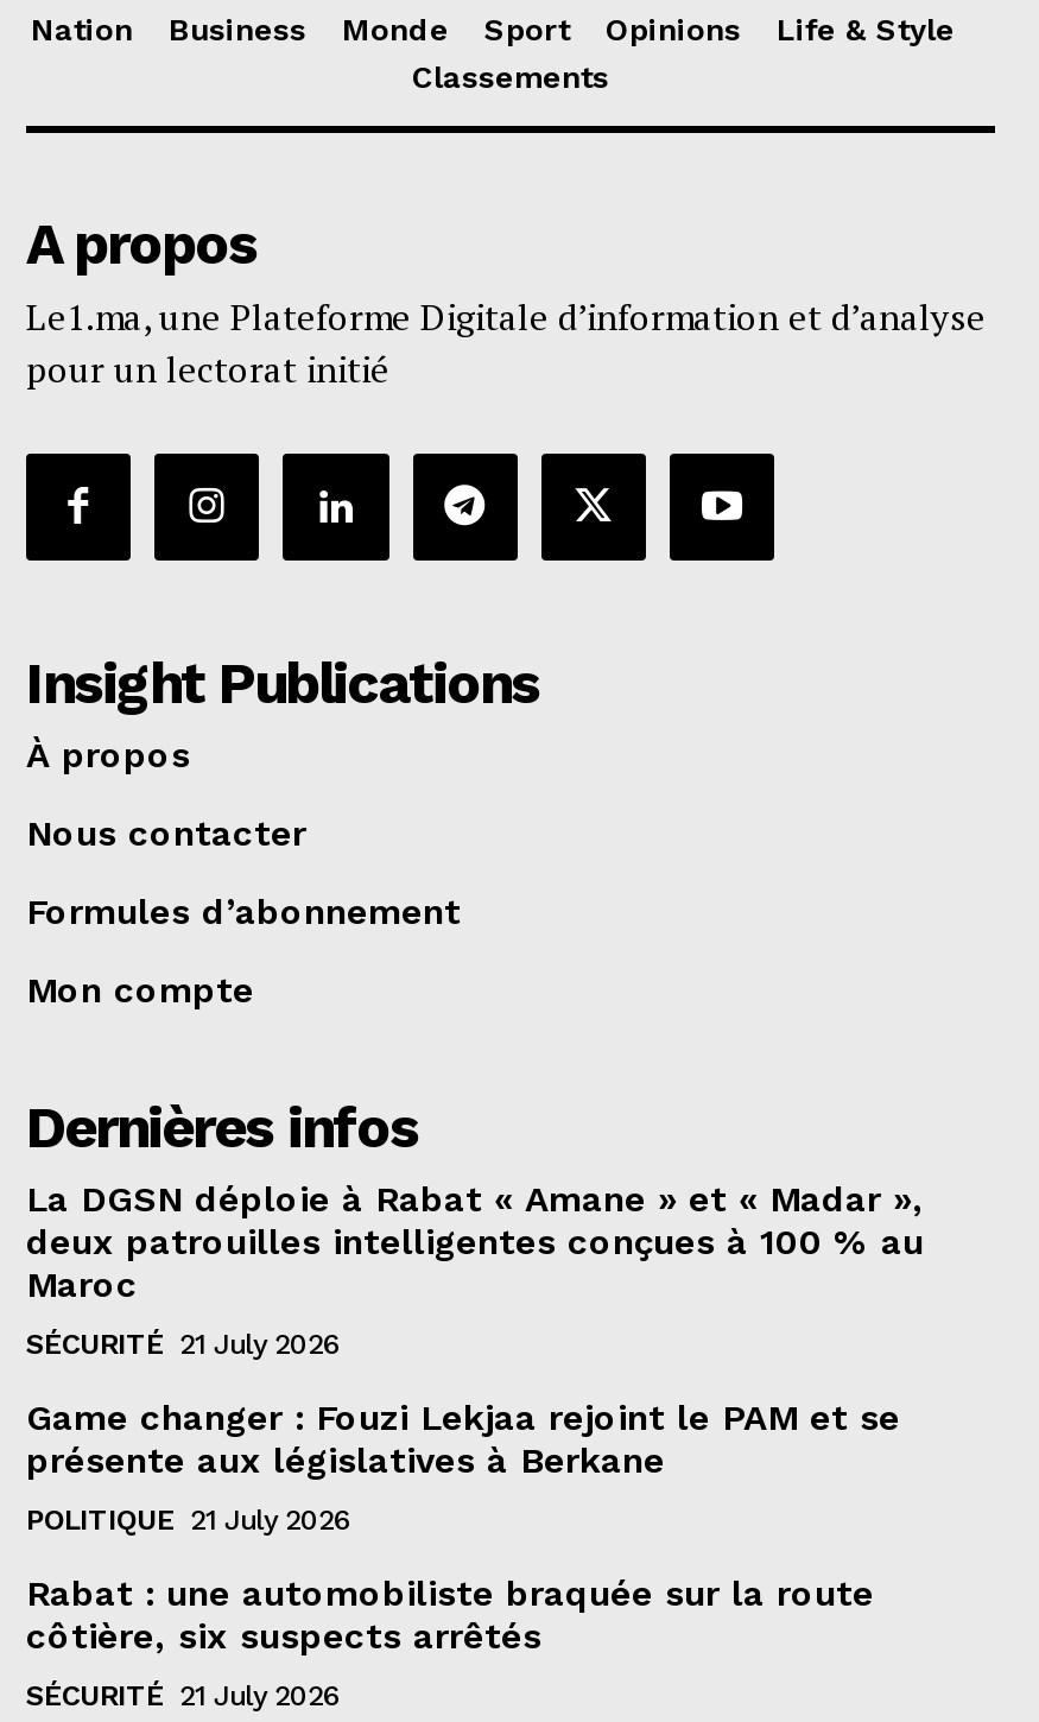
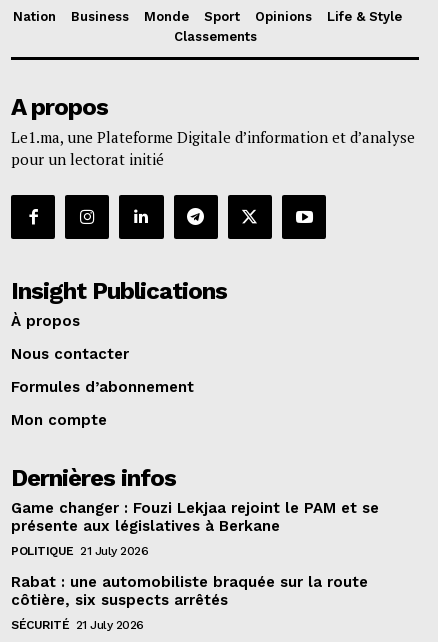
- La DGSN déploie à Rabat « Amane » et « Madar »,
- deux patrouilles intelligentes conçues à 100 % au
- Maroc
- SÉCURITÉ 21 July 2026
